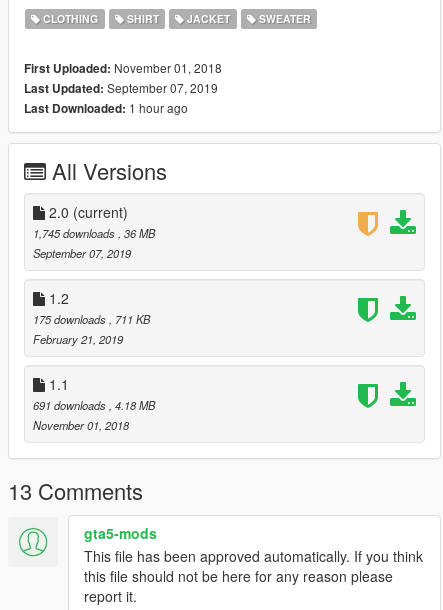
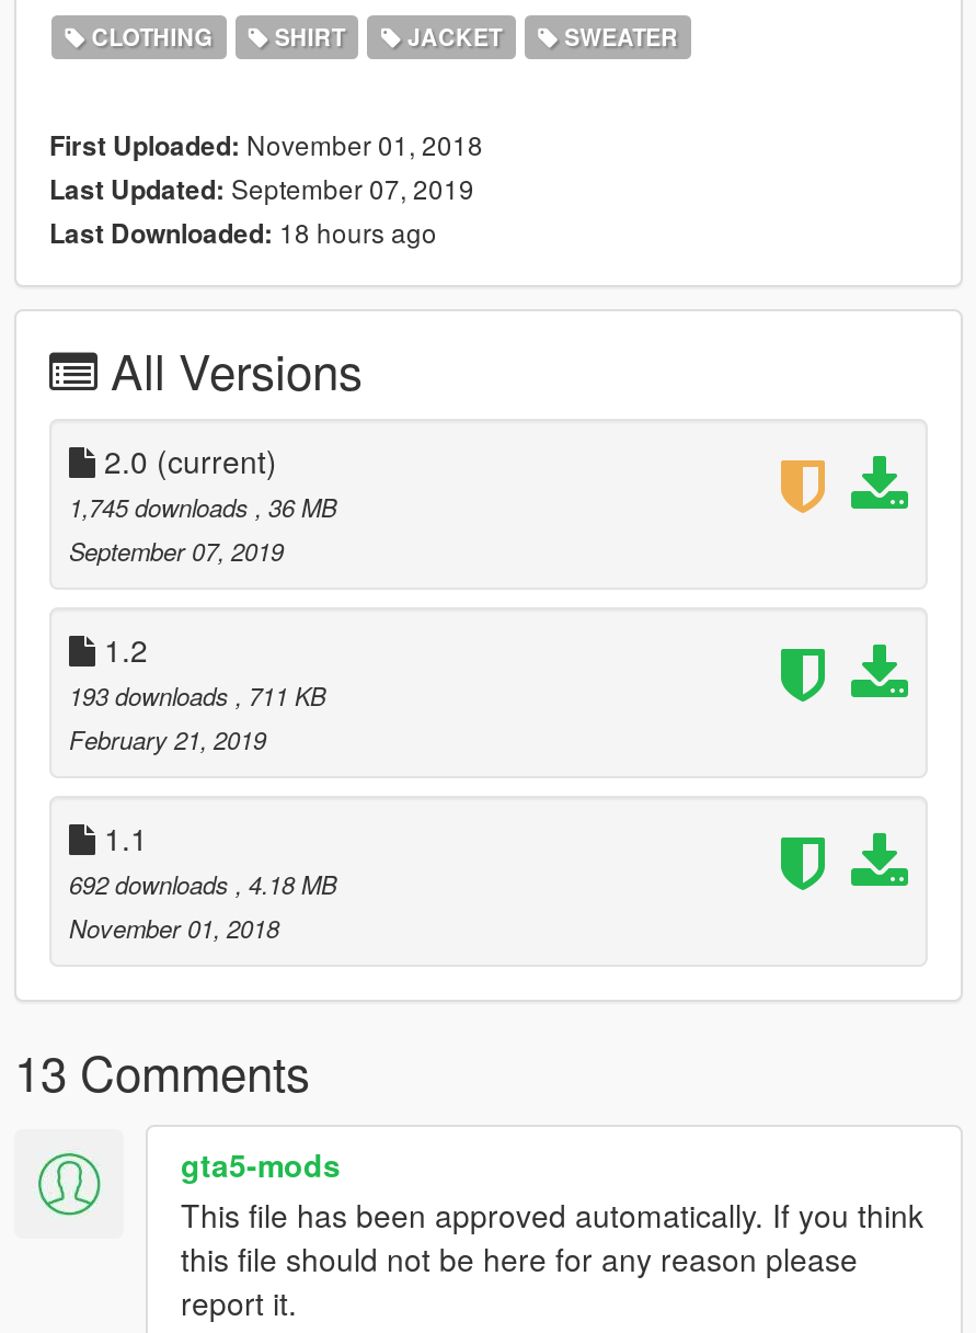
- Last Downloaded: 1 hour ago
+ Last Downloaded: 18 hours ago

- 175 downloads, 711 KB
+ 193 downloads, 711 KB

- 691 downloads, 4.18 MB
+ 692 downloads, 4.18 MB
